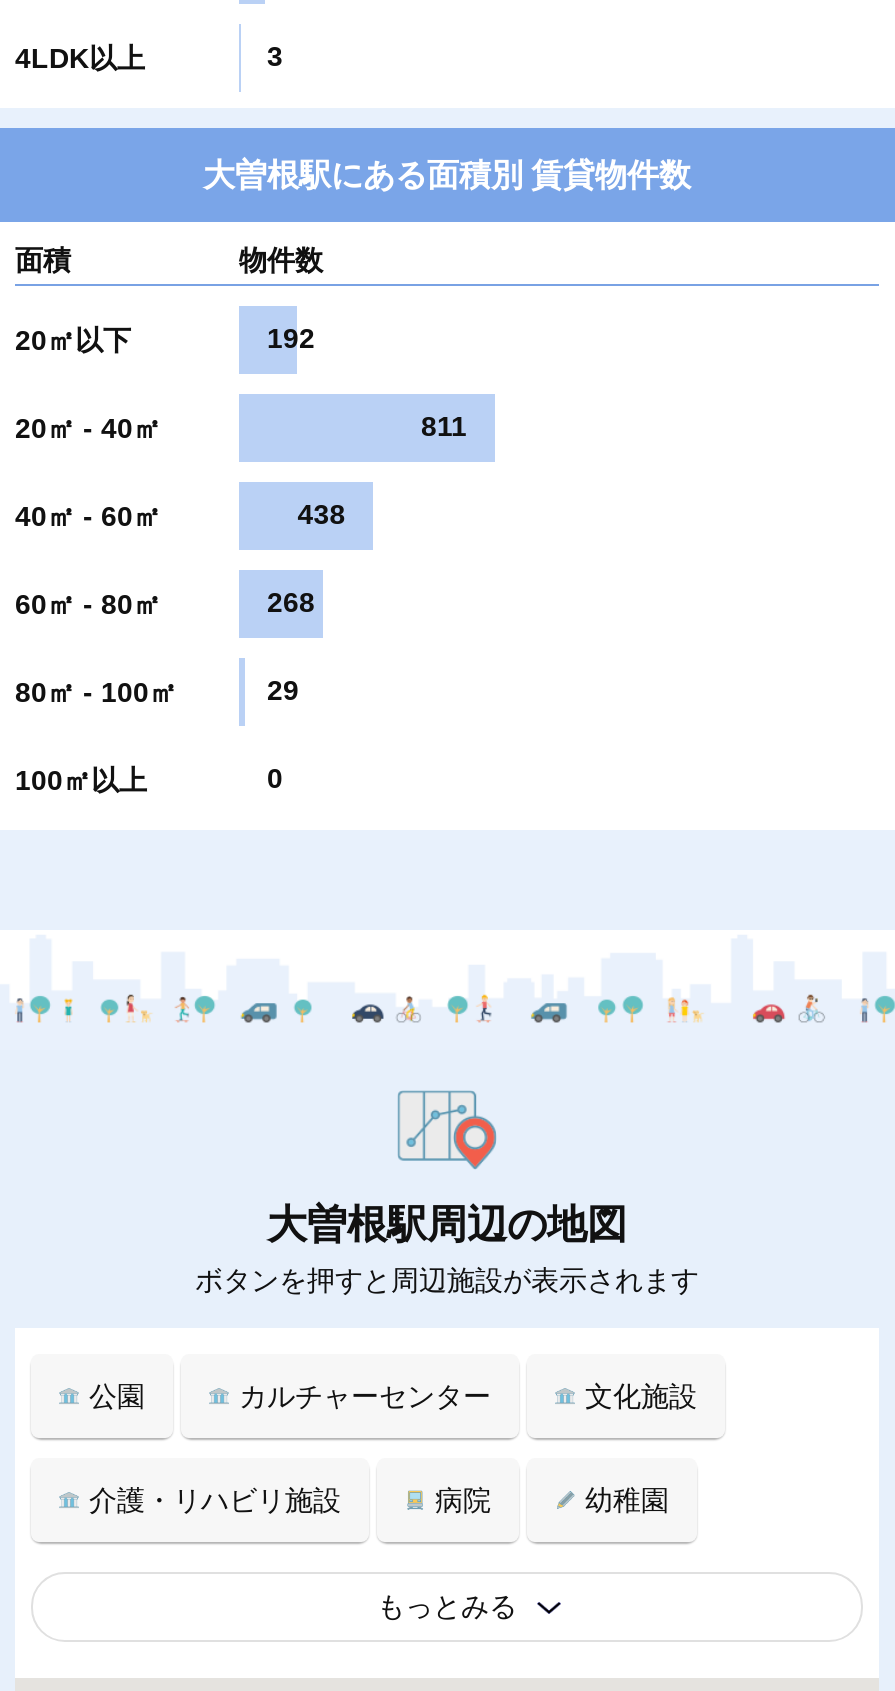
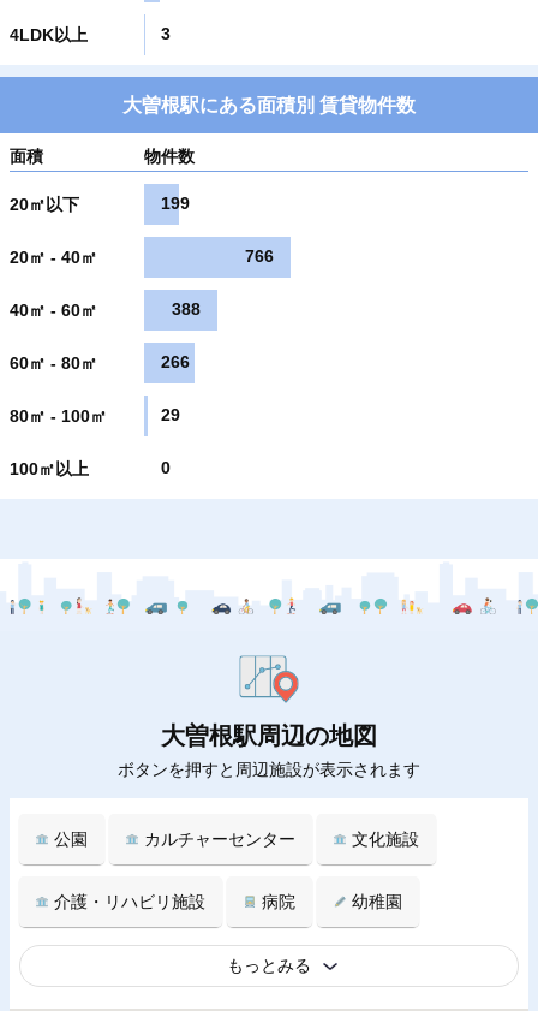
- 192
+ 199

- 811
+ 766

- 438
+ 388

- 268
+ 266
